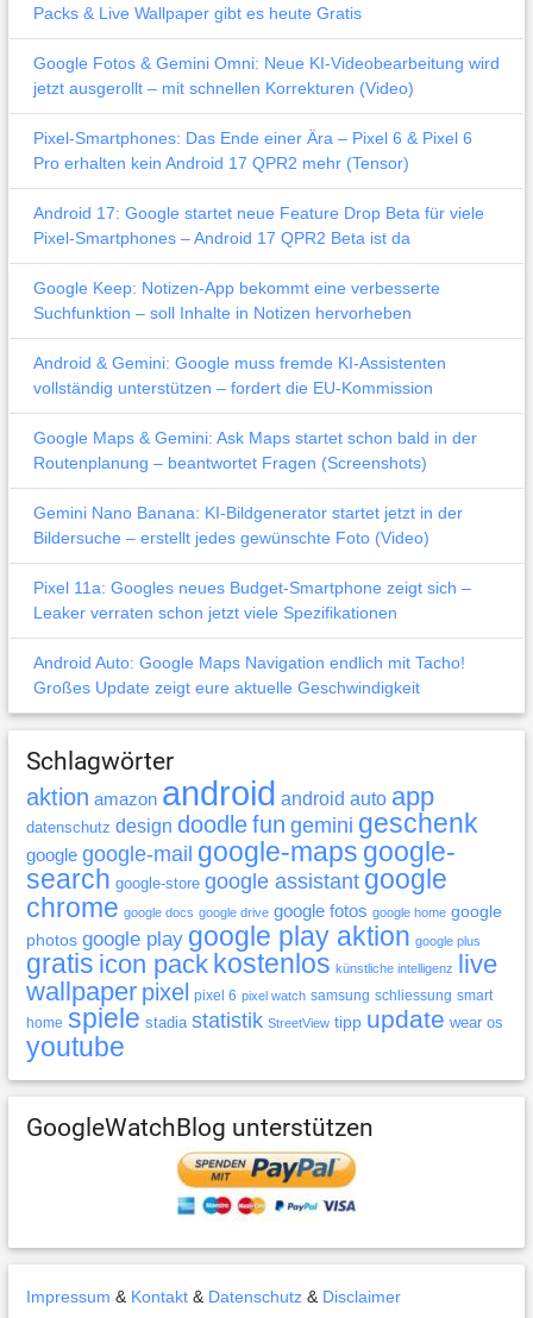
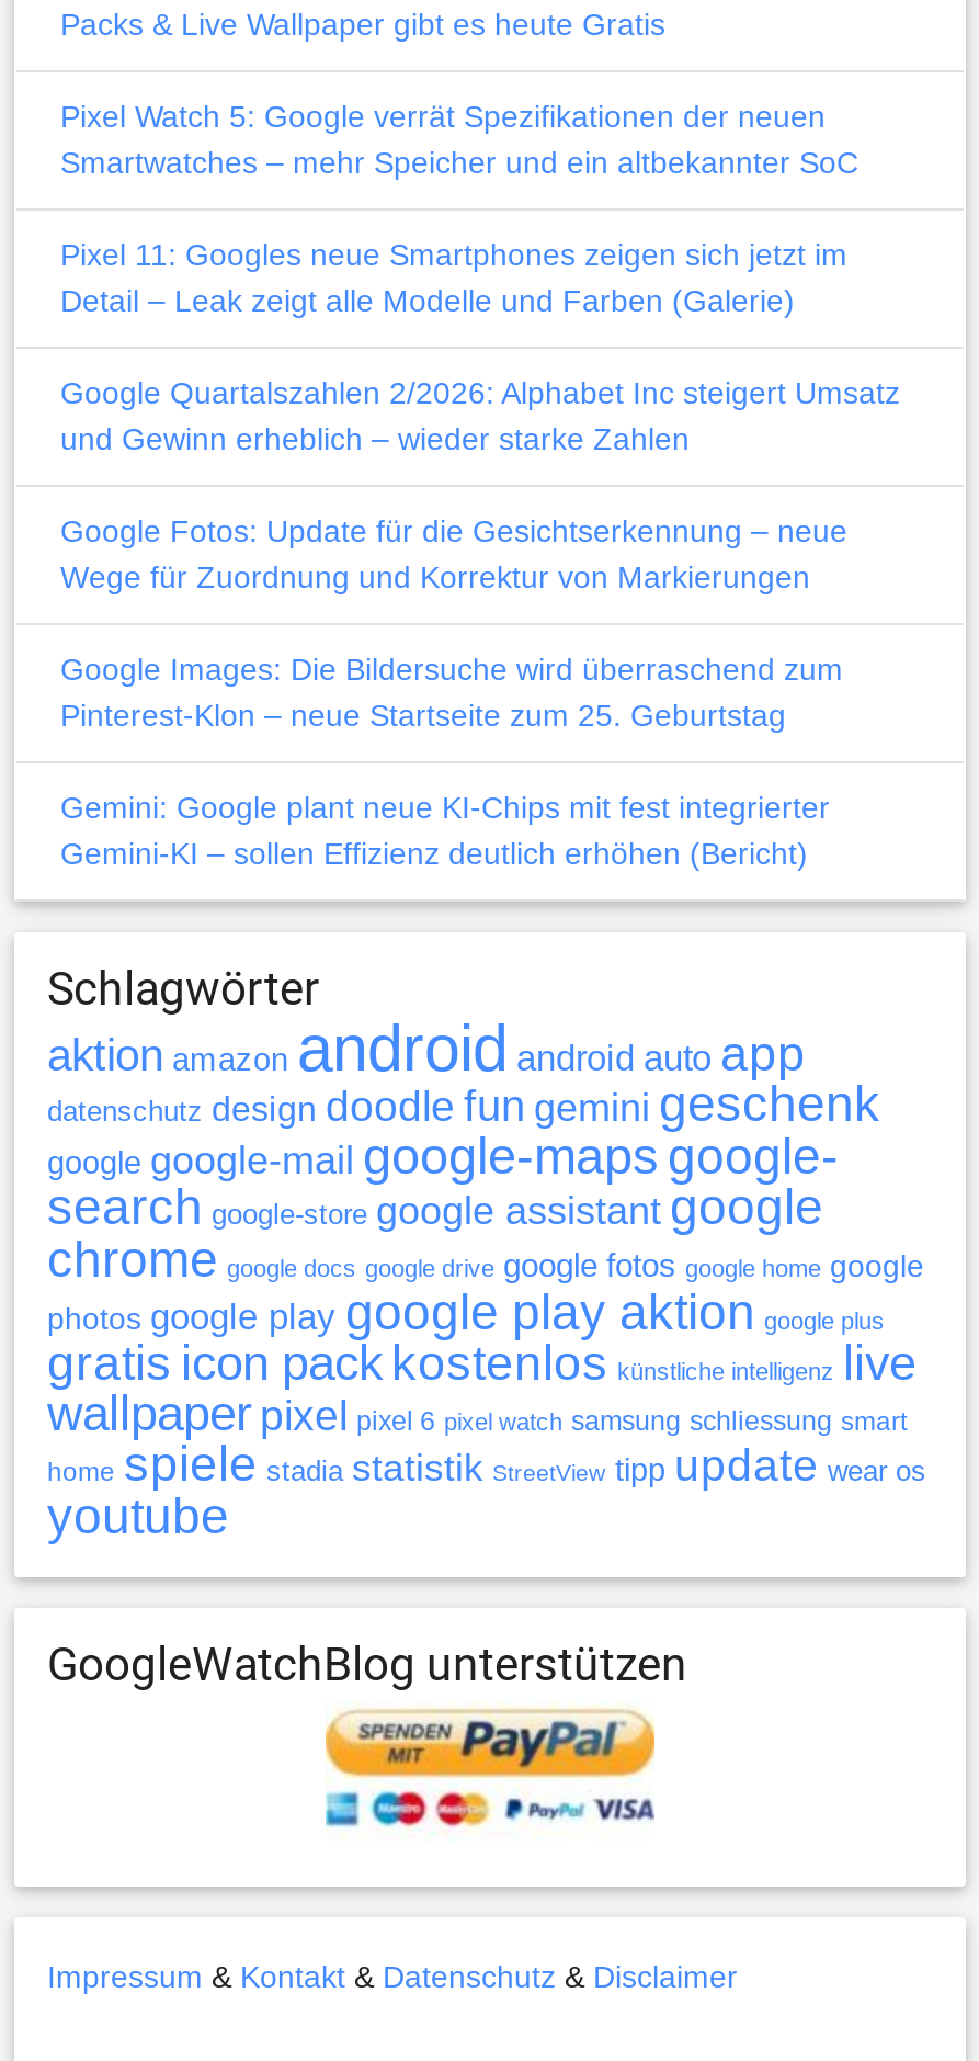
- Google Fotos & Gemini Omni: Neue KI-Videobearbeitung wird
- jetzt ausgerollt – mit schnellen Korrekturen (Video)
- Pixel-Smartphones: Das Ende einer Ära – Pixel 6 & Pixel 6
- Pro erhalten kein Android 17 QPR2 mehr (Tensor)
- Android 17: Google startet neue Feature Drop Beta für viele
- Pixel-Smartphones – Android 17 QPR2 Beta ist da
- Google Keep: Notizen-App bekommt eine verbesserte
- Suchfunktion – soll Inhalte in Notizen hervorheben
- Android & Gemini: Google muss fremde KI-Assistenten
- vollständig unterstützen – fordert die EU-Kommission
- Google Maps & Gemini: Ask Maps startet schon bald in der
- Routenplanung – beantwortet Fragen (Screenshots)
- Gemini Nano Banana: KI-Bildgenerator startet jetzt in der
- Bildersuche – erstellt jedes gewünschte Foto (Video)
- Pixel 11a: Googles neues Budget-Smartphone zeigt sich –
- Leaker verraten schon jetzt viele Spezifikationen
- Android Auto: Google Maps Navigation endlich mit Tacho!
- Großes Update zeigt eure aktuelle Geschwindigkeit
+ Pixel Watch 5: Google verrät Spezifikationen der neuen
+ Smartwatches – mehr Speicher und ein altbekannter SoC
+ Pixel 11: Googles neue Smartphones zeigen sich jetzt im
+ Detail – Leak zeigt alle Modelle und Farben (Galerie)
+ Google Quartalszahlen 2/2026: Alphabet Inc steigert Umsatz
+ und Gewinn erheblich – wieder starke Zahlen
+ Google Fotos: Update für die Gesichtserkennung – neue
+ Wege für Zuordnung und Korrektur von Markierungen
+ Google Images: Die Bildersuche wird überraschend zum
+ Pinterest-Klon – neue Startseite zum 25. Geburtstag
+ Gemini: Google plant neue KI-Chips mit fest integrierter
+ Gemini-KI – sollen Effizienz deutlich erhöhen (Bericht)
